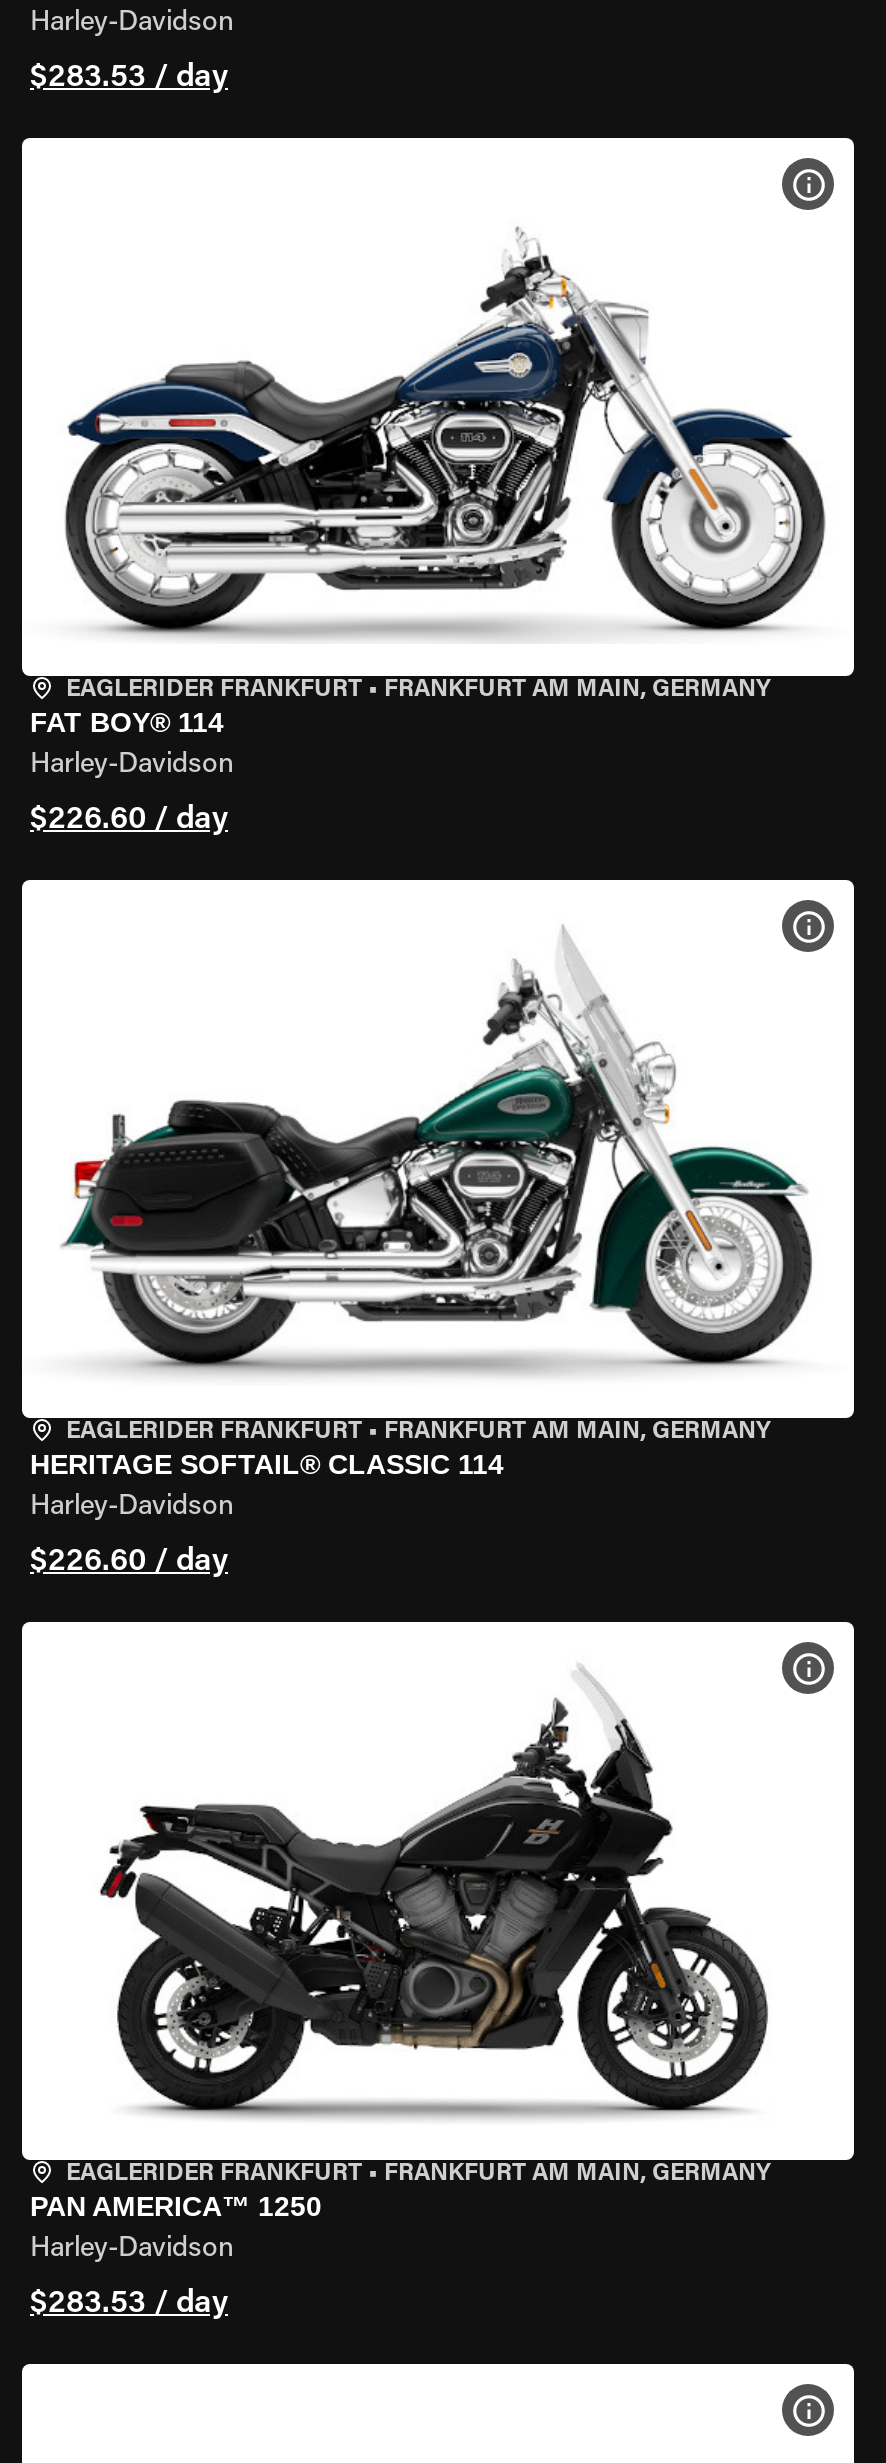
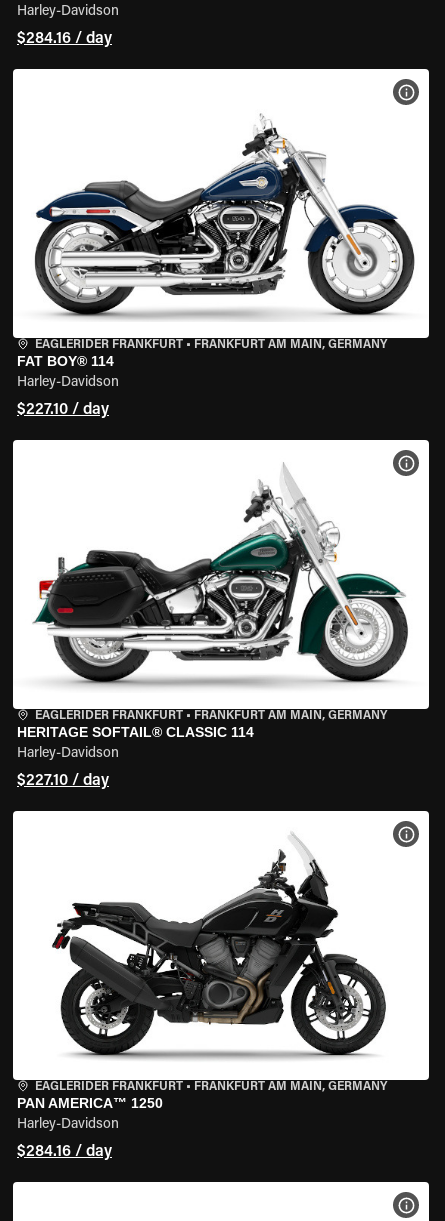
- $283.53 / day
+ $284.16 / day

- $226.60 / day
+ $227.10 / day

- $226.60 / day
+ $227.10 / day

- $283.53 / day
+ $284.16 / day
